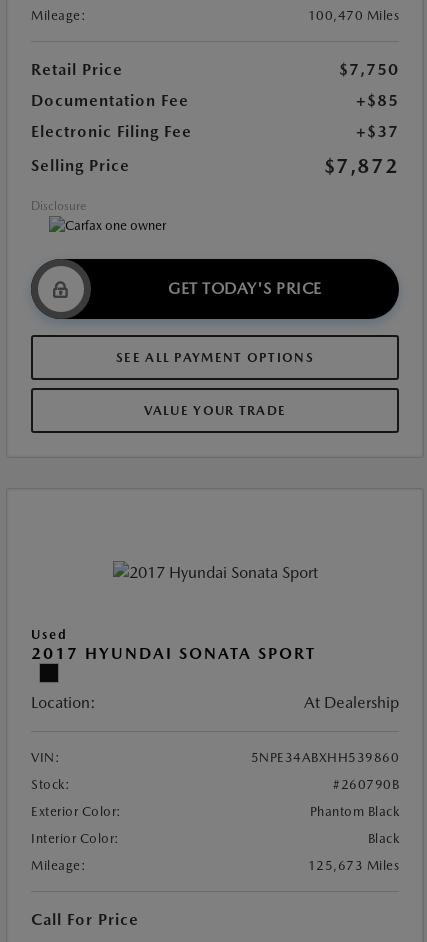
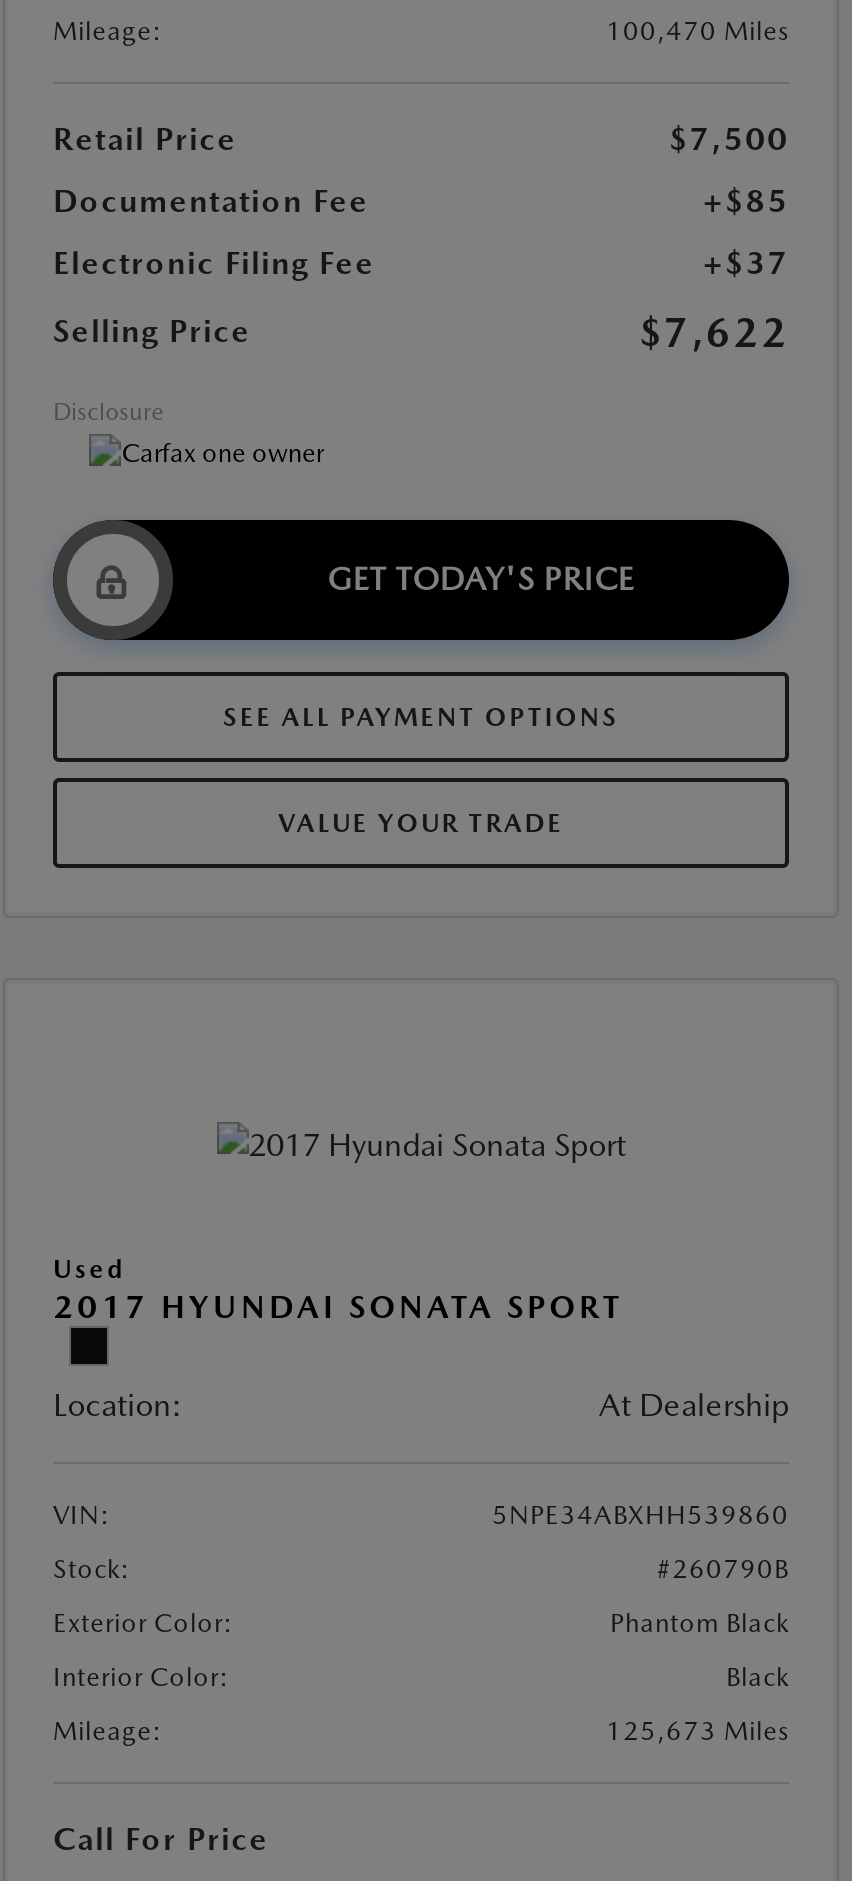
- $7,750
+ $7,500

- $7,872
+ $7,622
